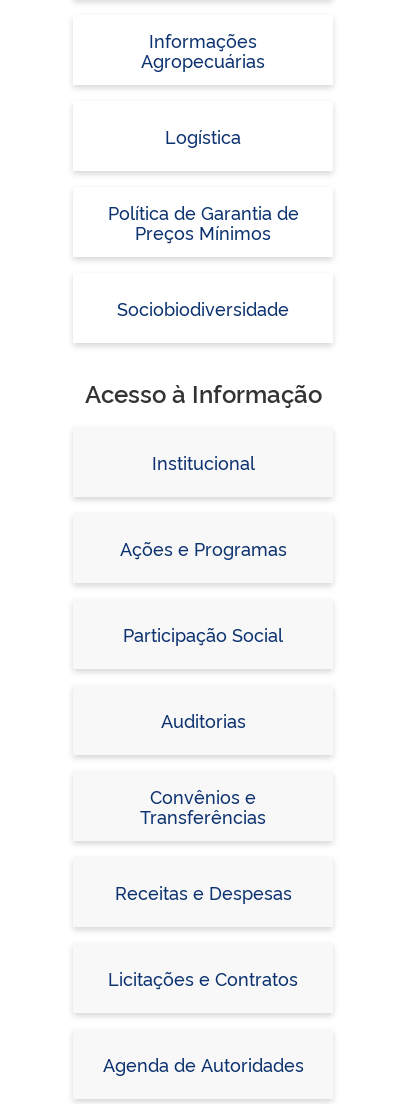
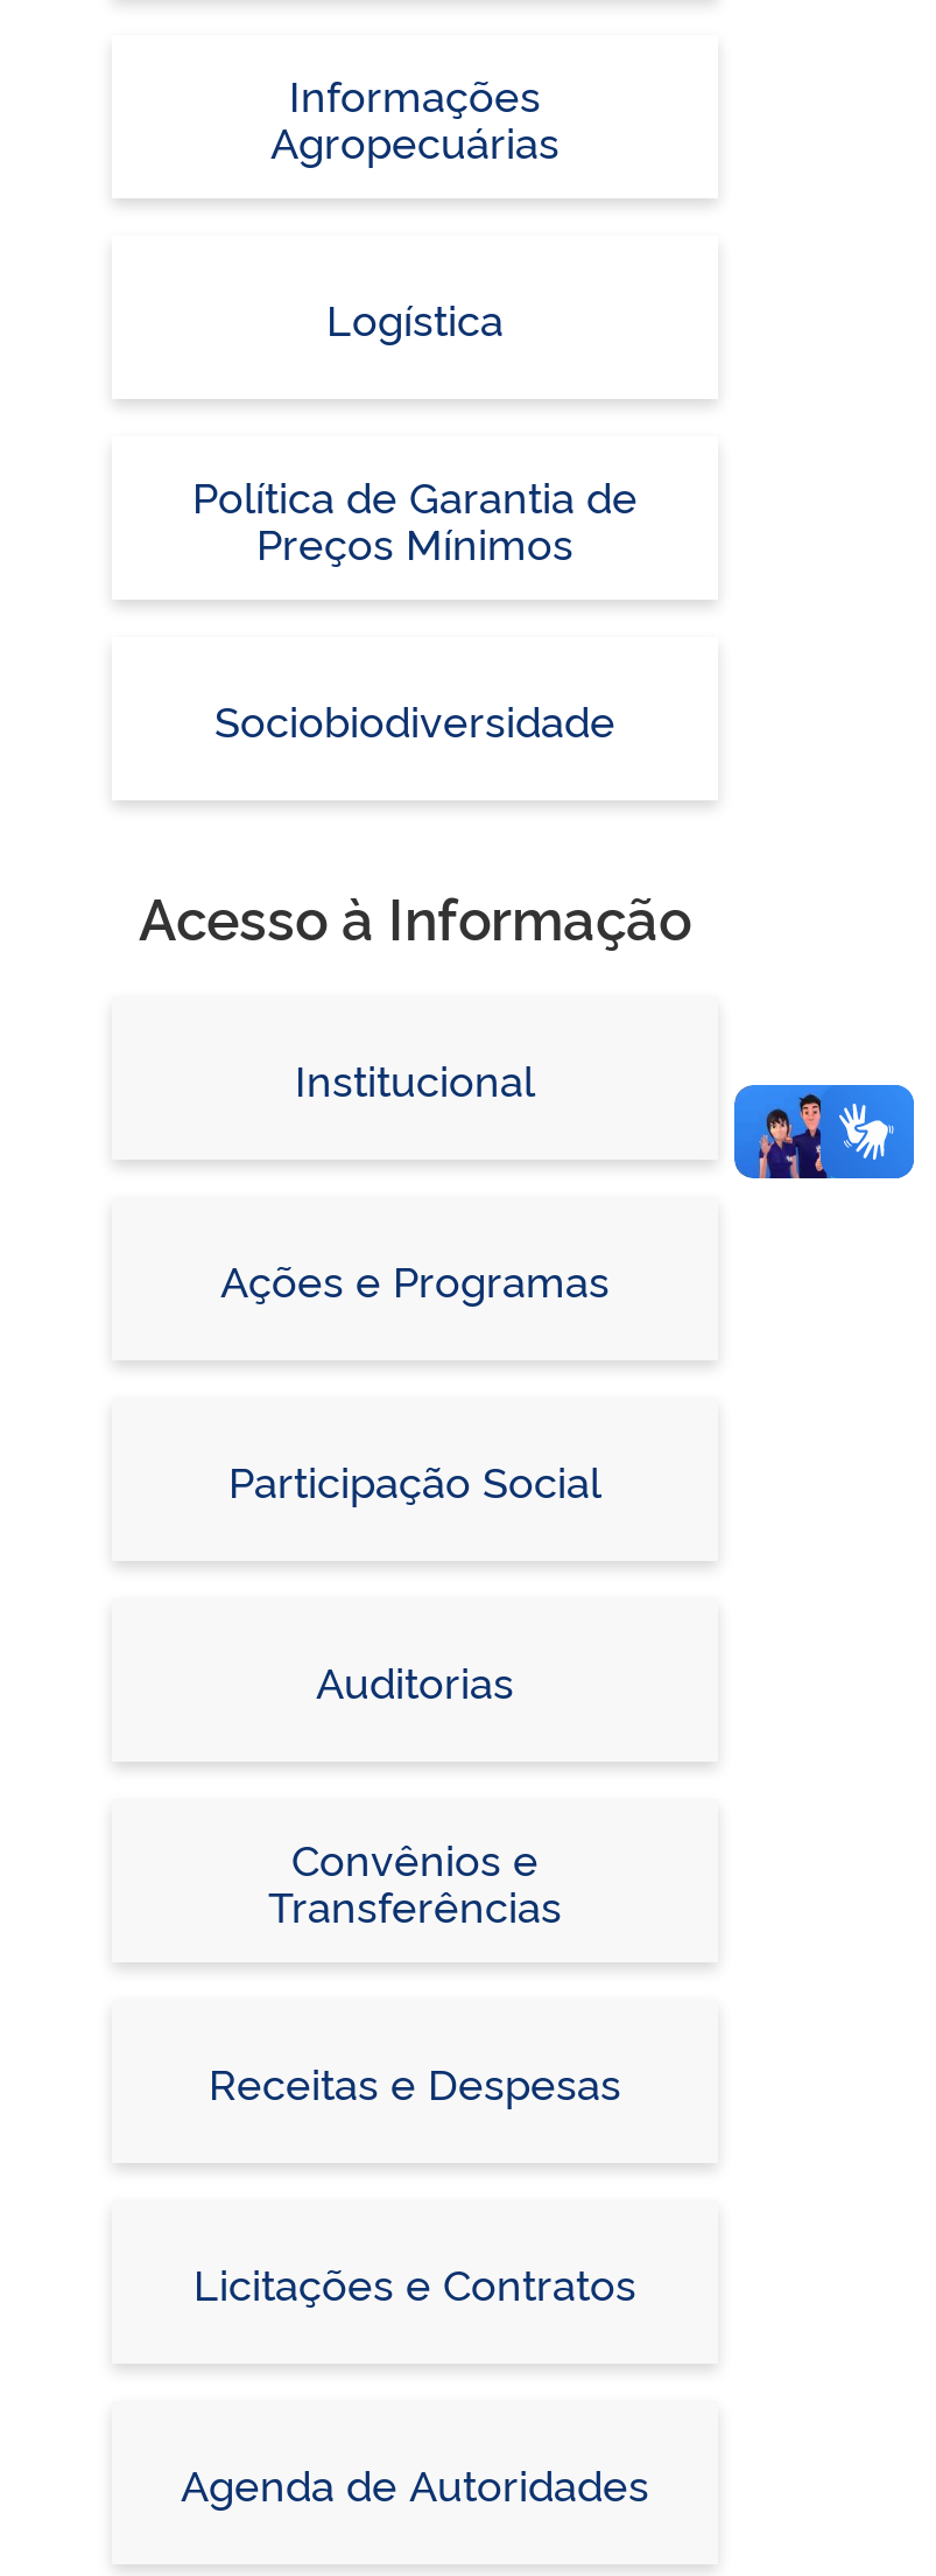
+ [image]
